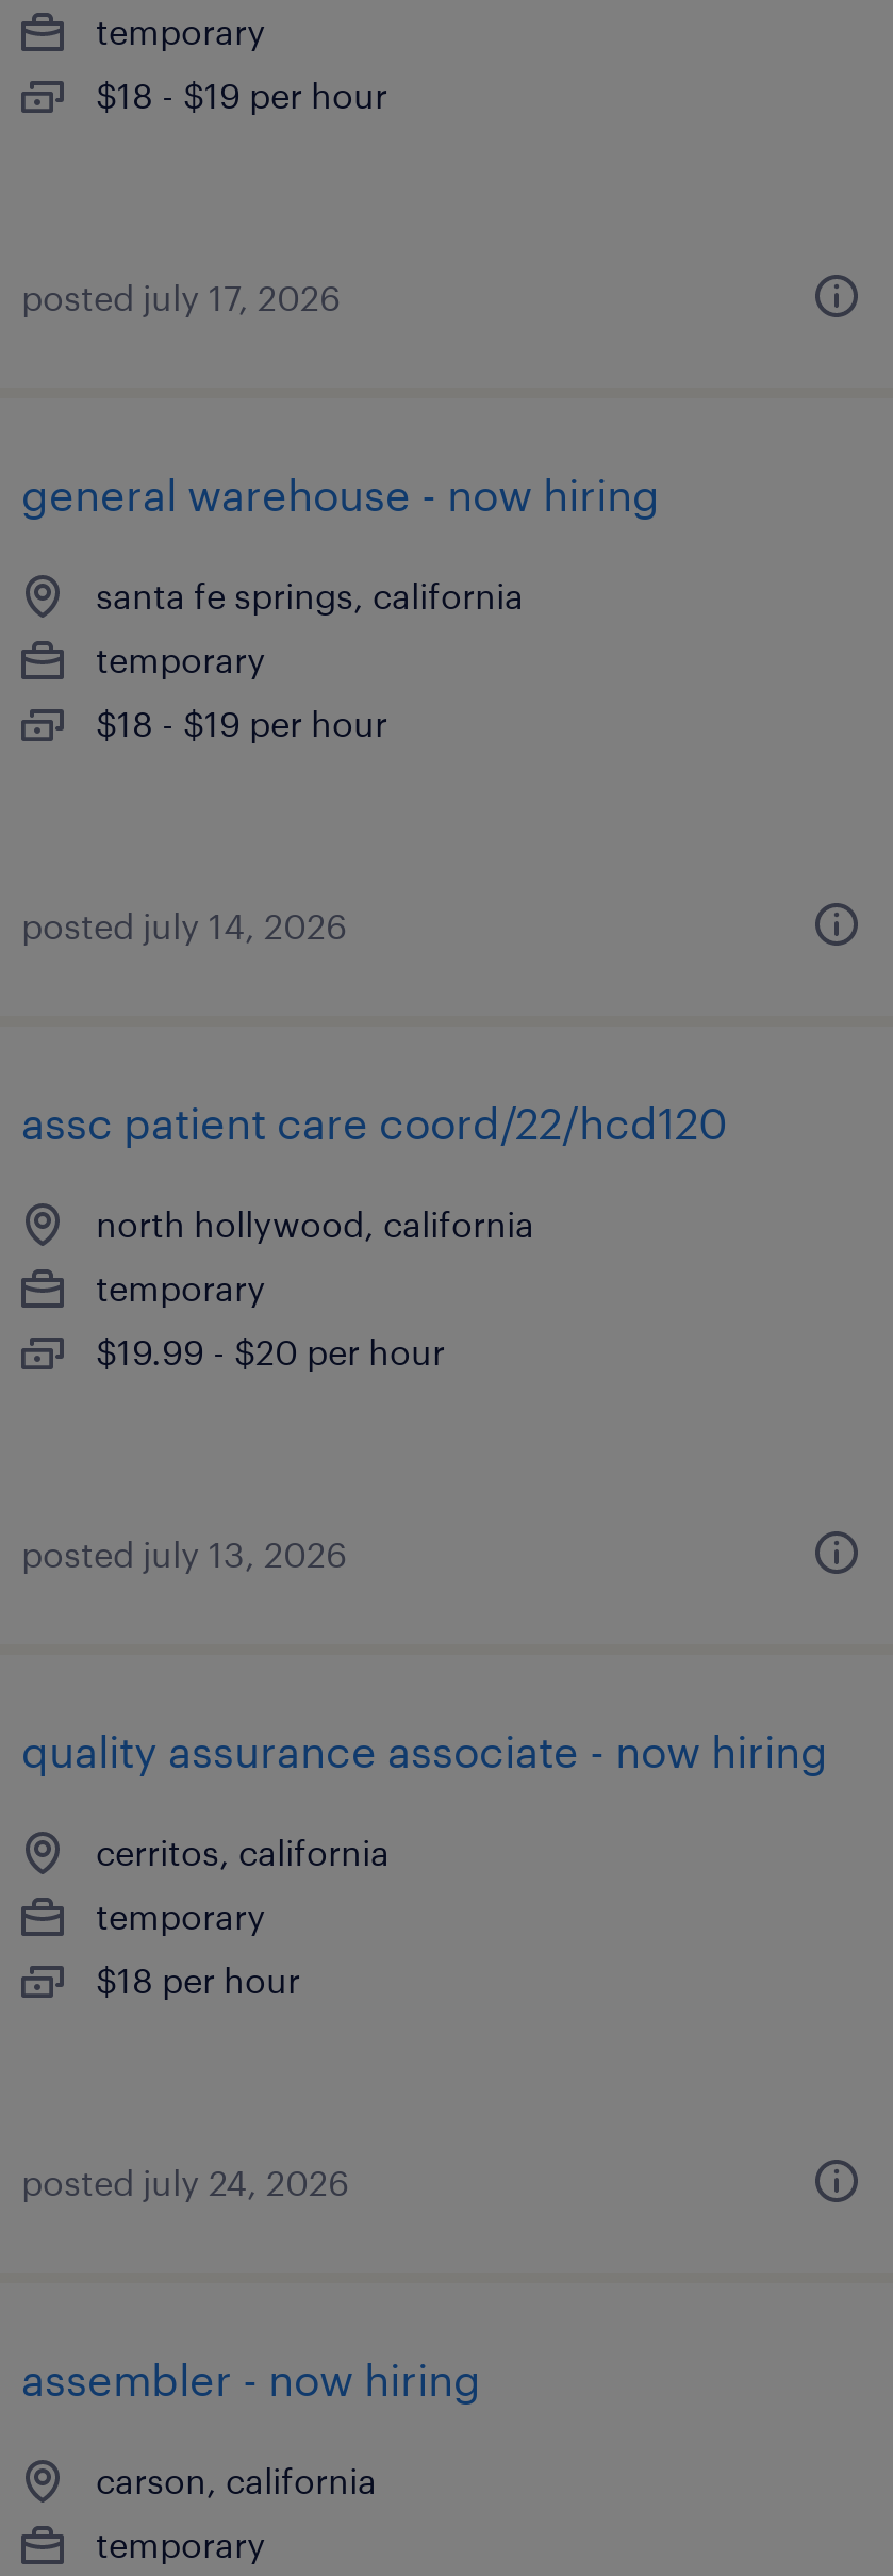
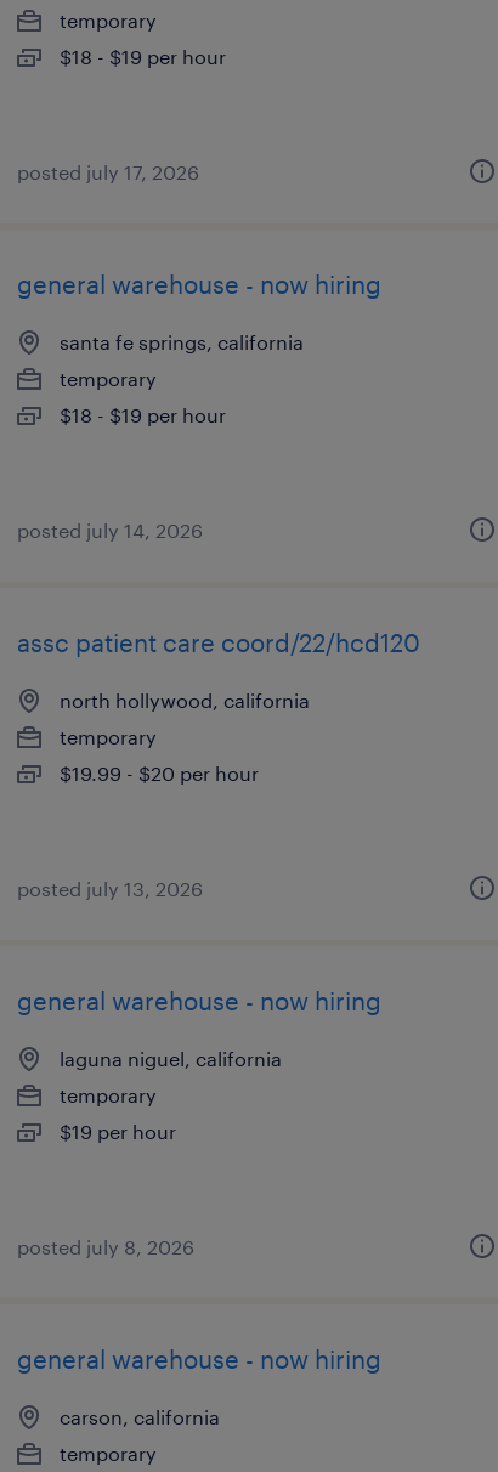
- quality assurance associate - now hiring
+ general warehouse - now hiring

- cerritos, california
+ laguna niguel, california

- $18 per hour
+ $19 per hour

- posted july 24, 2026
+ posted july 8, 2026

- assembler - now hiring
+ general warehouse - now hiring
